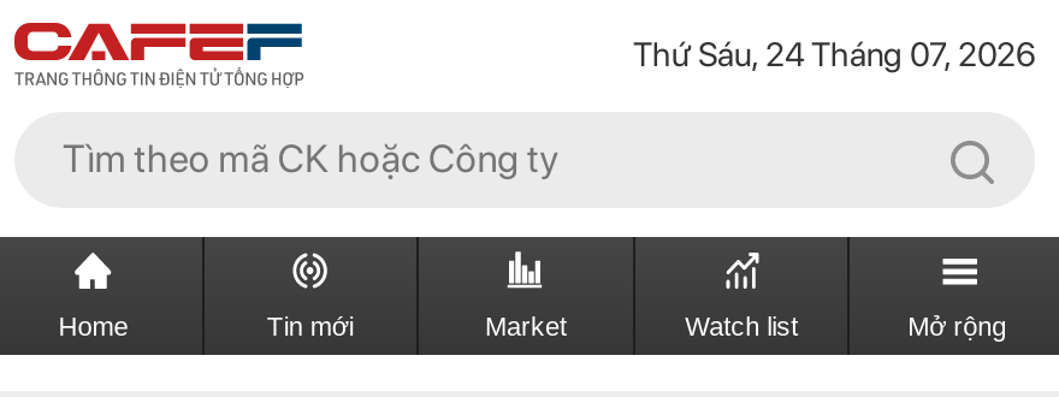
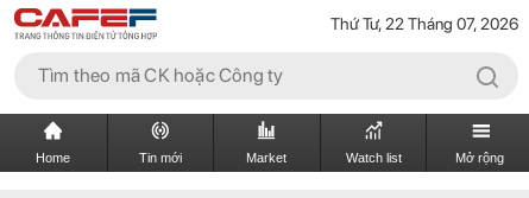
- Thứ Sáu, 24 Tháng 07, 2026
+ Thứ Tư, 22 Tháng 07, 2026
